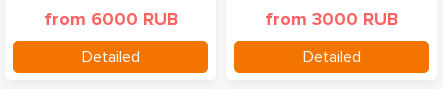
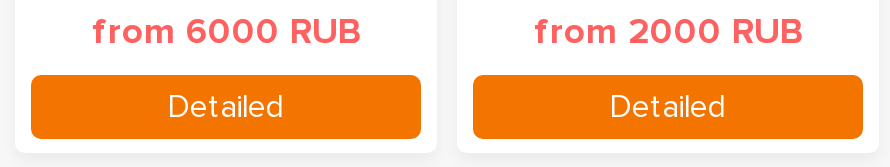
- from 3000 RUB
+ from 2000 RUB
